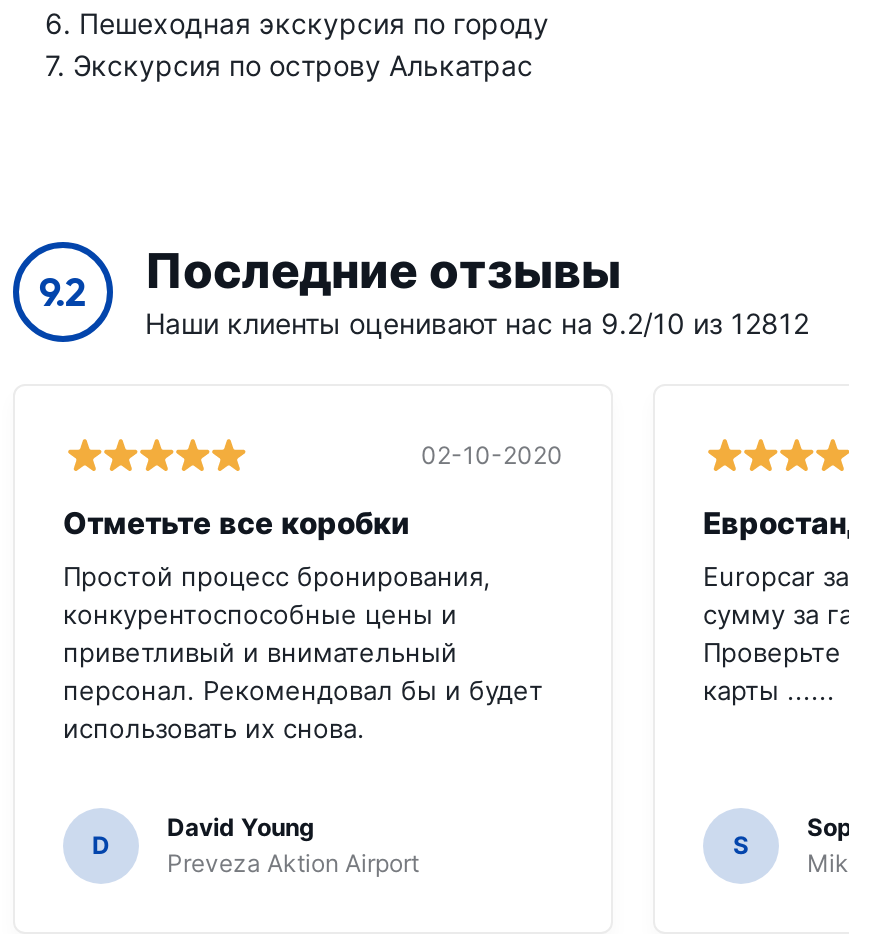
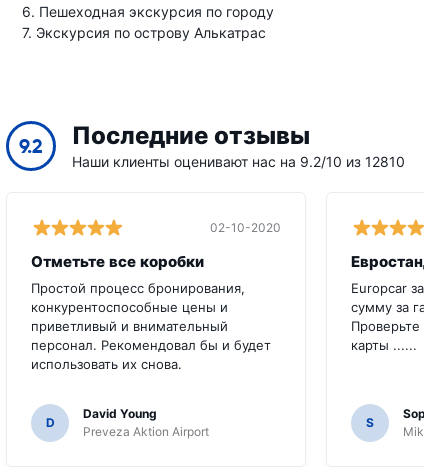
- Наши клиенты оценивают нас на 9.2/10 из 12812
+ Наши клиенты оценивают нас на 9.2/10 из 12810
